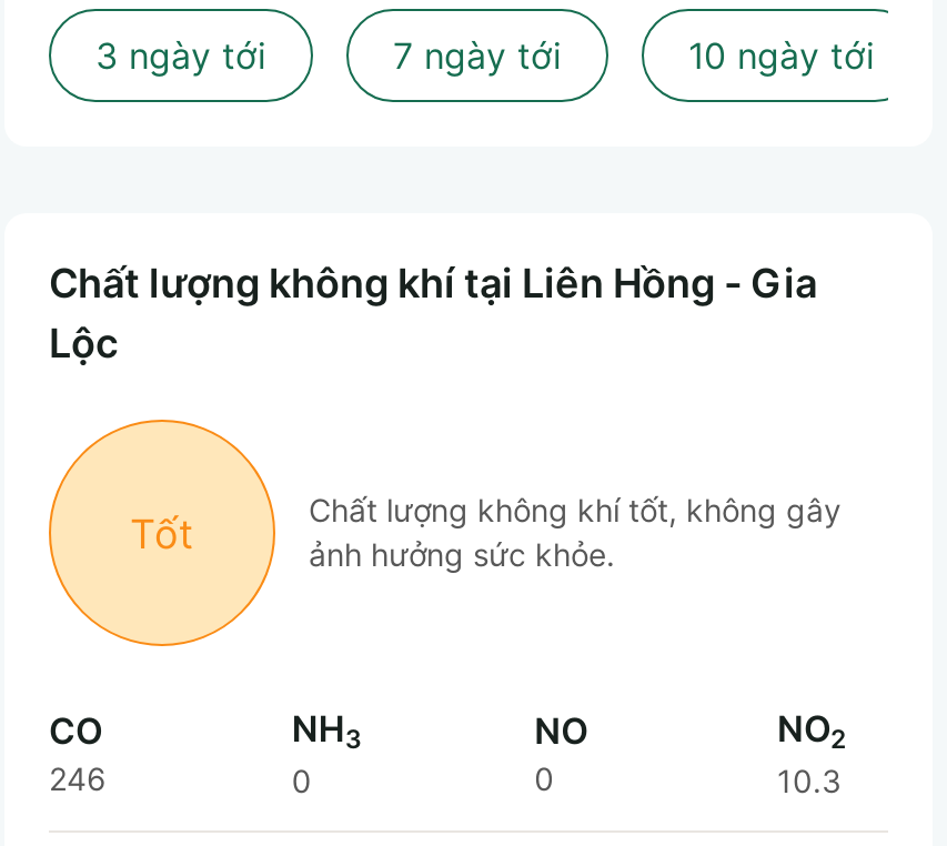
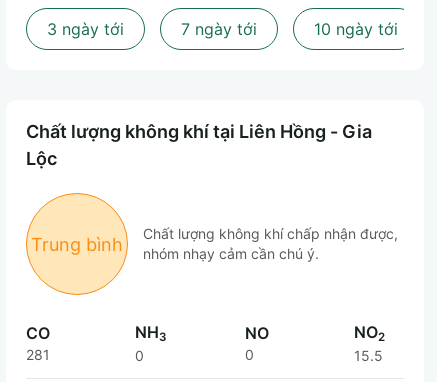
- Tốt
- Chất lượng không khí tốt, không gây
- ảnh hưởng sức khỏe.
+ Trung bình
+ Chất lượng không khí chấp nhận được,
+ nhóm nhạy cảm cần chú ý.

- 246
+ 281

- 10.3
+ 15.5
